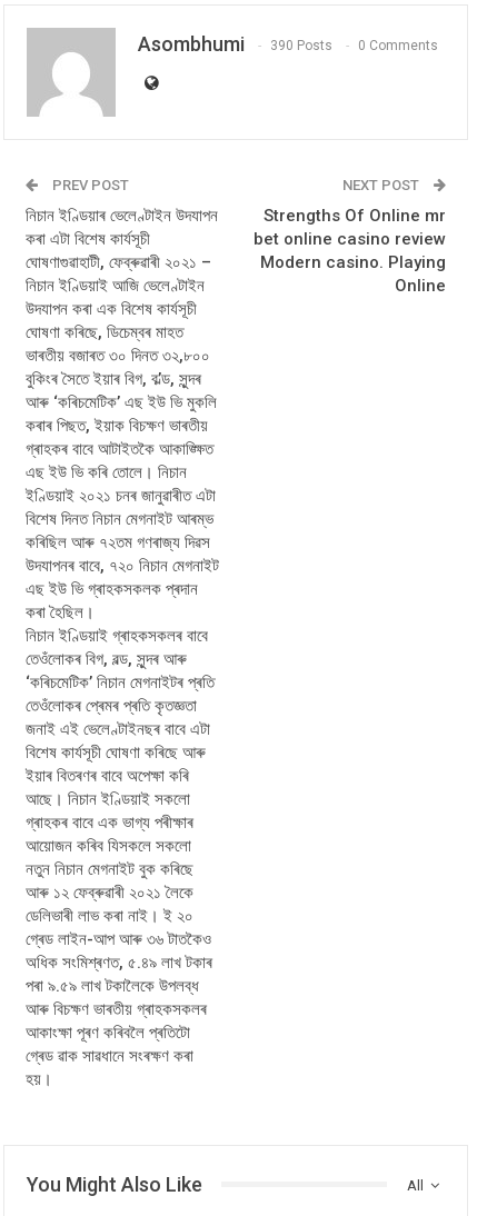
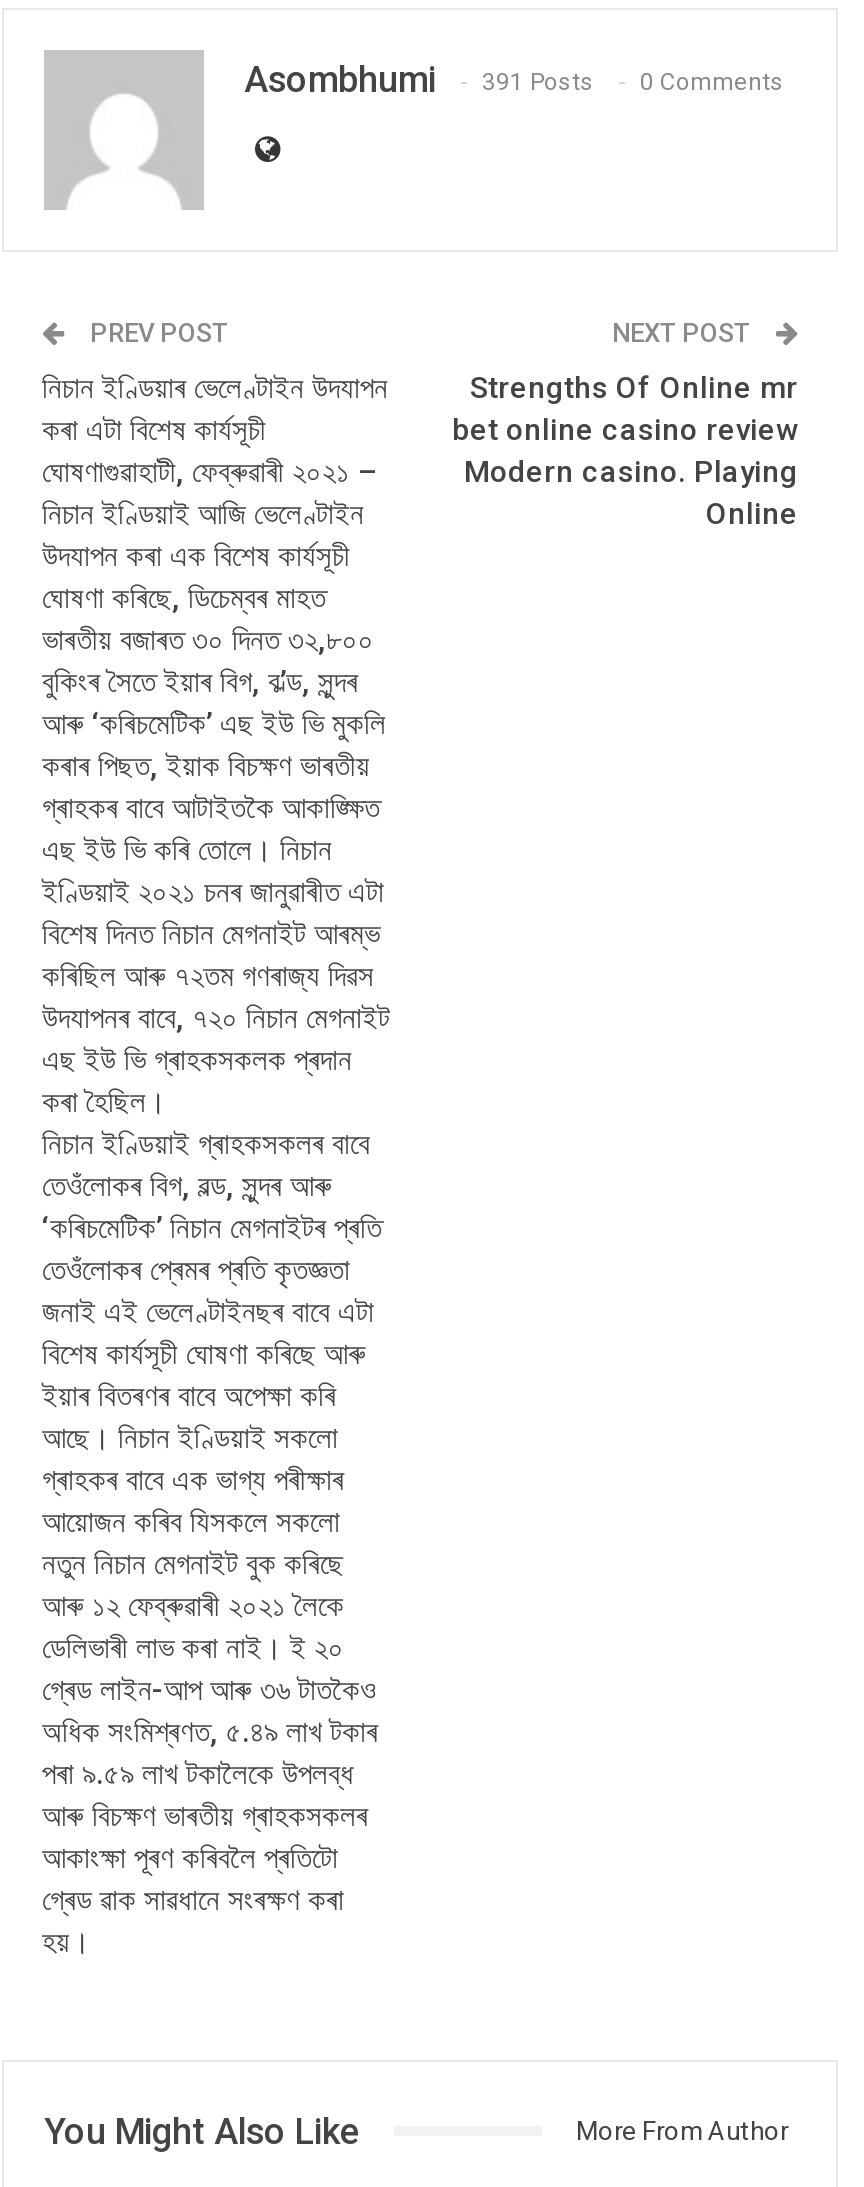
- Asombhumi 390 Posts 0 Comments
+ Asombhumi 391 Posts 0 Comments

- All

+ More From Author
